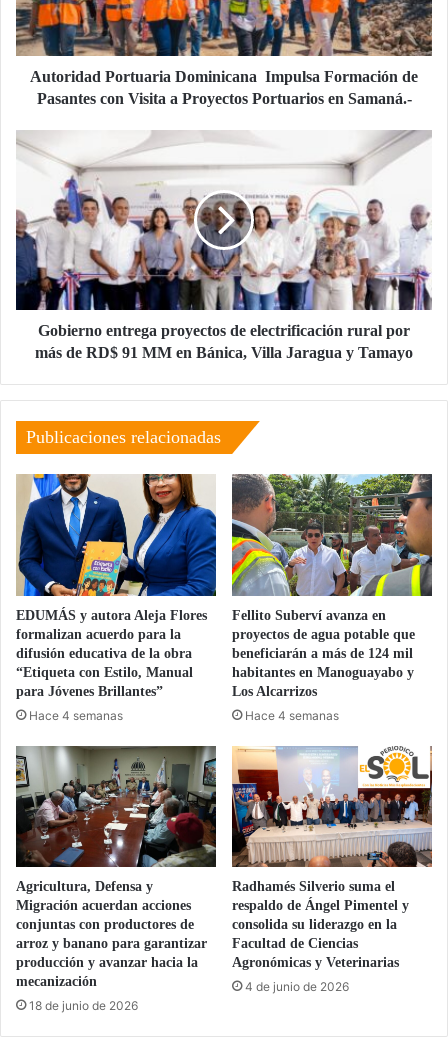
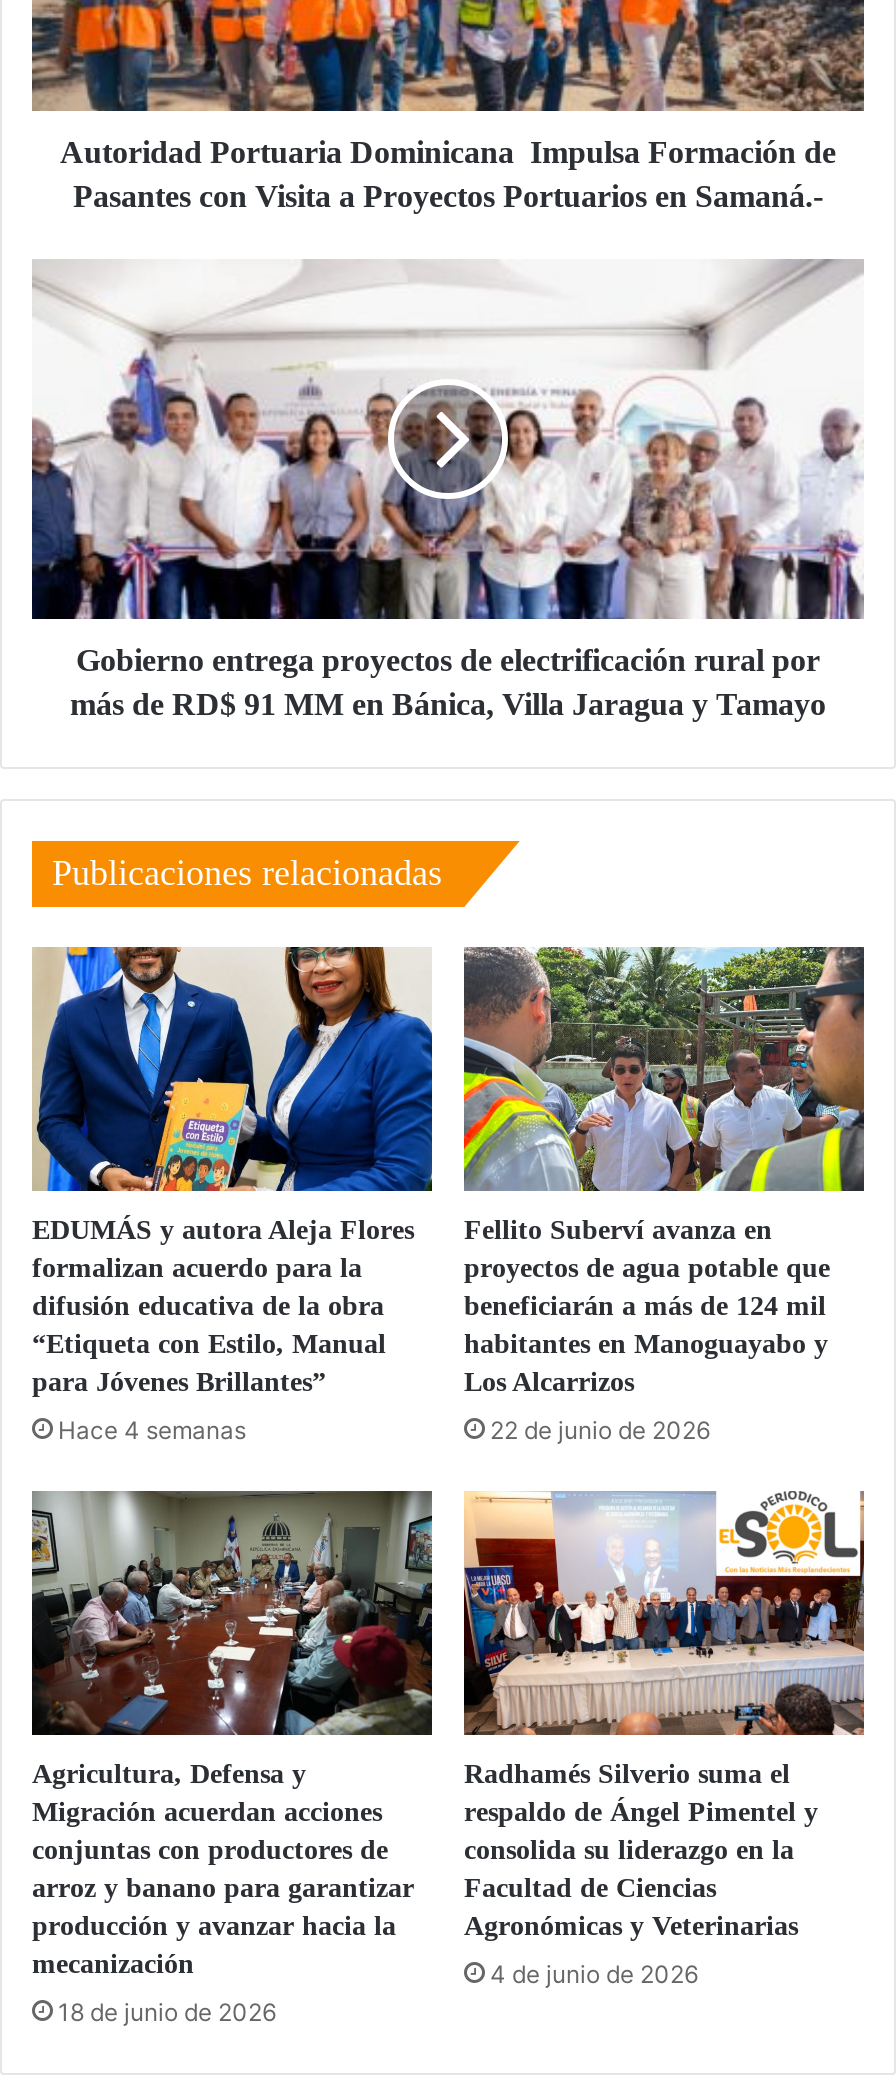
- Hace 4 semanas
+ 22 de junio de 2026
